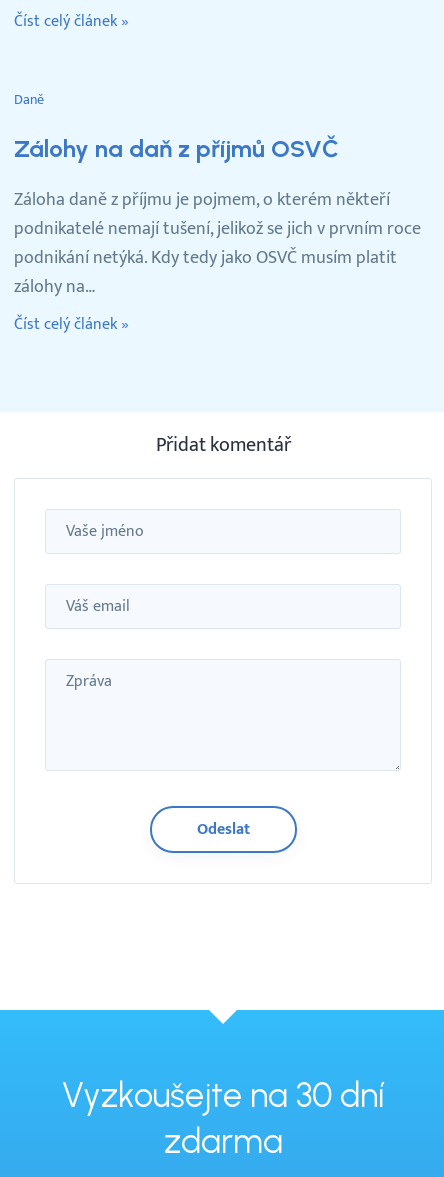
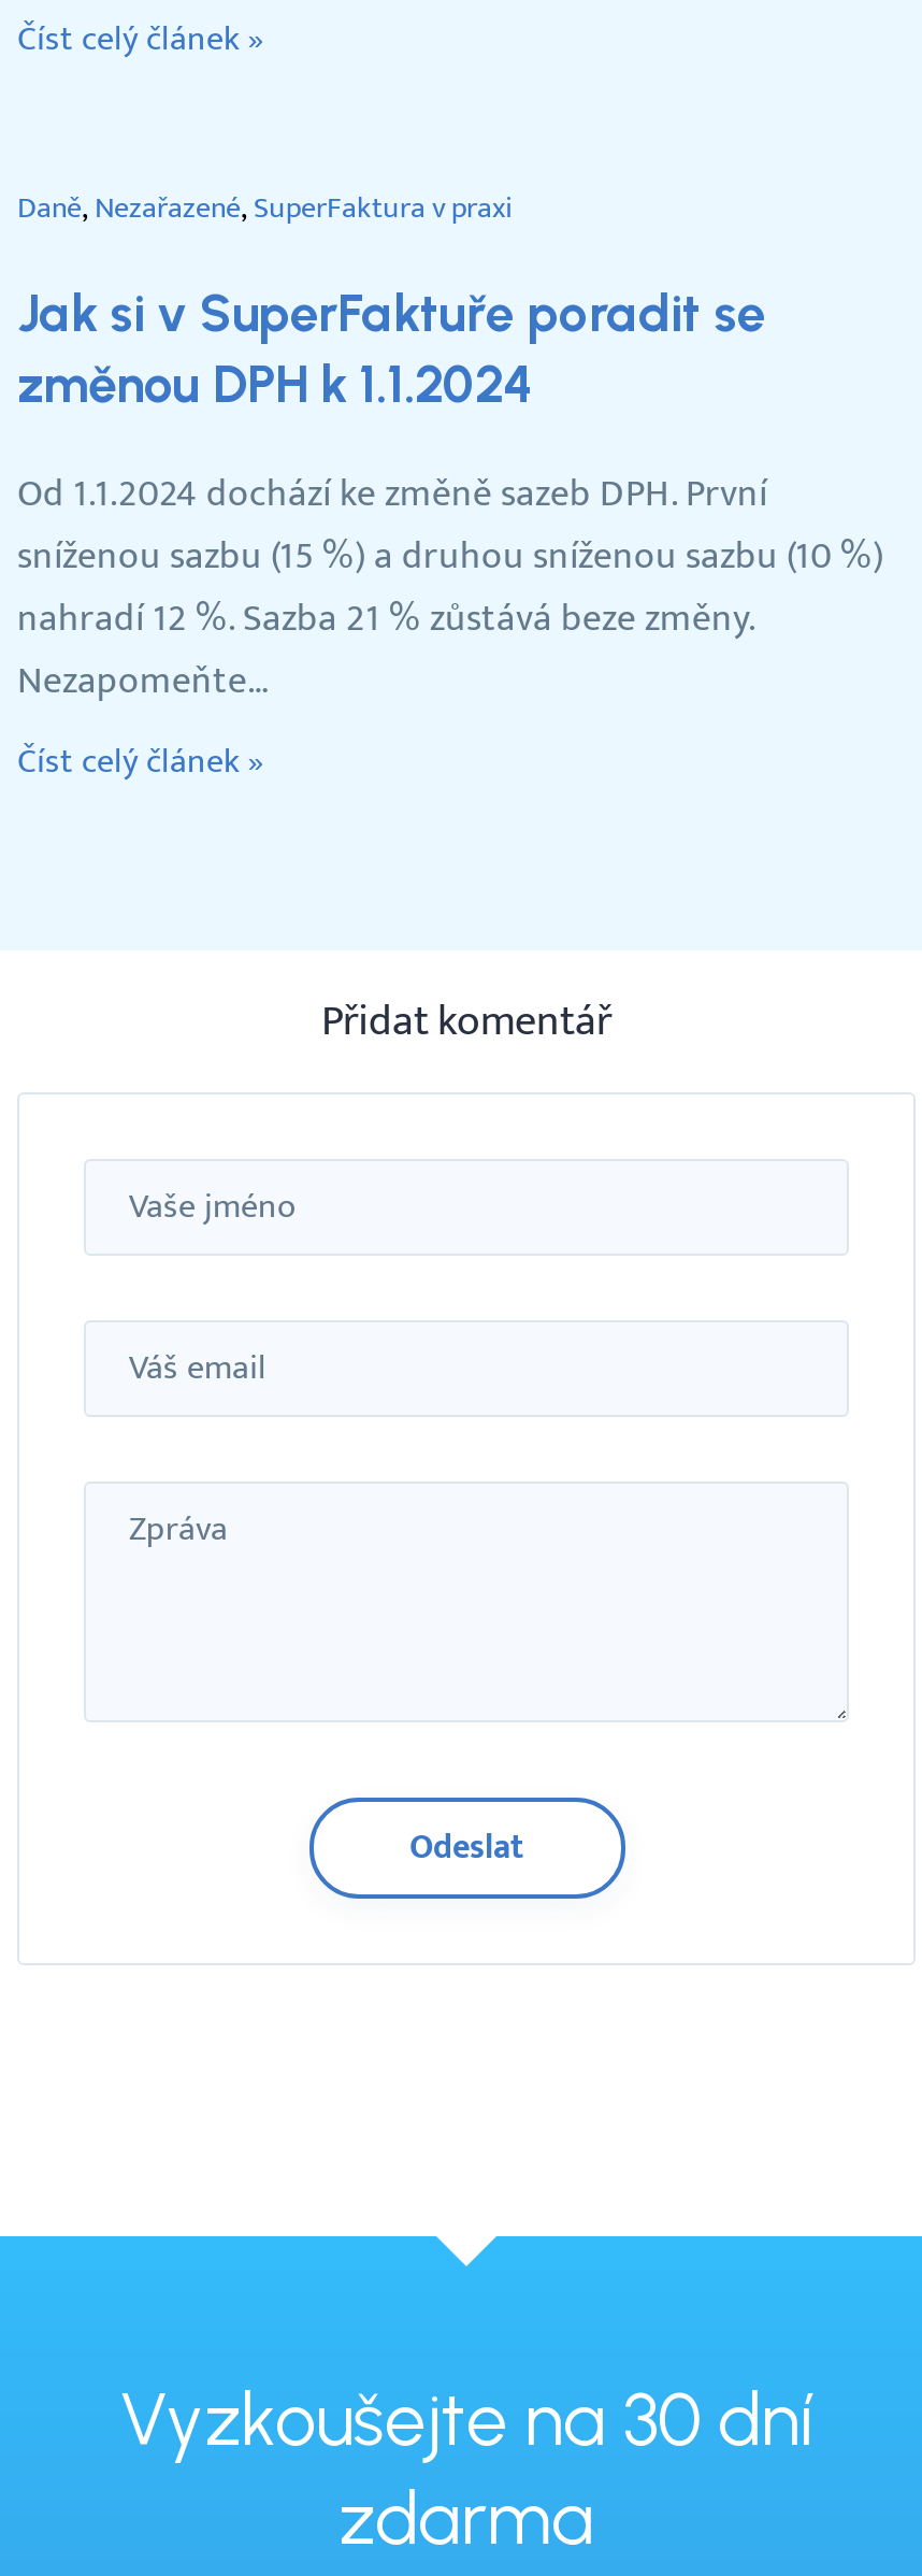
- Daně
+ Daně Nezařazené SuperFaktura v praxi

- Zálohy na daň z příjmů OSVČ
+ Jak si v SuperFaktuře poradit se
+ změnou DPH k 1.1.2024

- Záloha daně z příjmu je pojmem, o kterém někteří
- podnikatelé nemají tušení, jelikož se jich v prvním roce
- podnikání netýká. Kdy tedy jako OSVČ musím platit
- zálohy na…
+ Od 1.1.2024 dochází ke změně sazeb DPH. První
+ sníženou sazbu (15 %) a druhou sníženou sazbu (10 %)
+ nahradí 12 %. Sazba 21 % zůstává beze změny.
+ Nezapomeňte…
